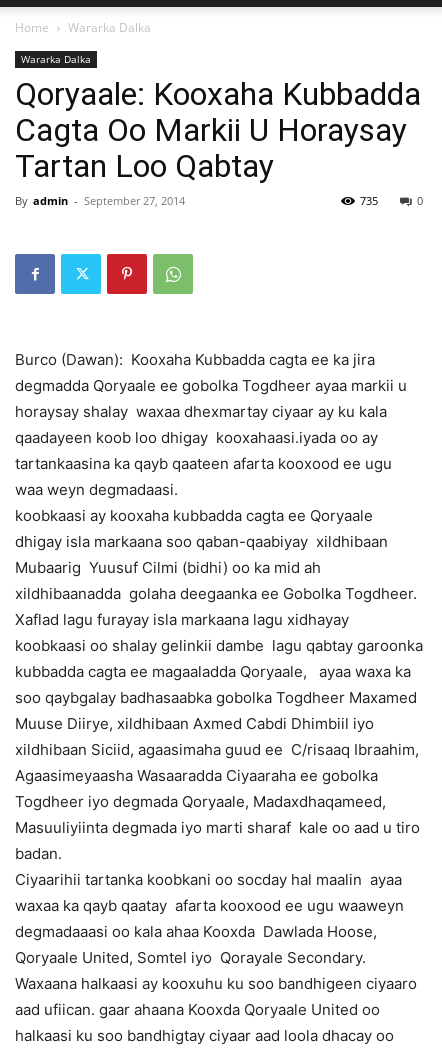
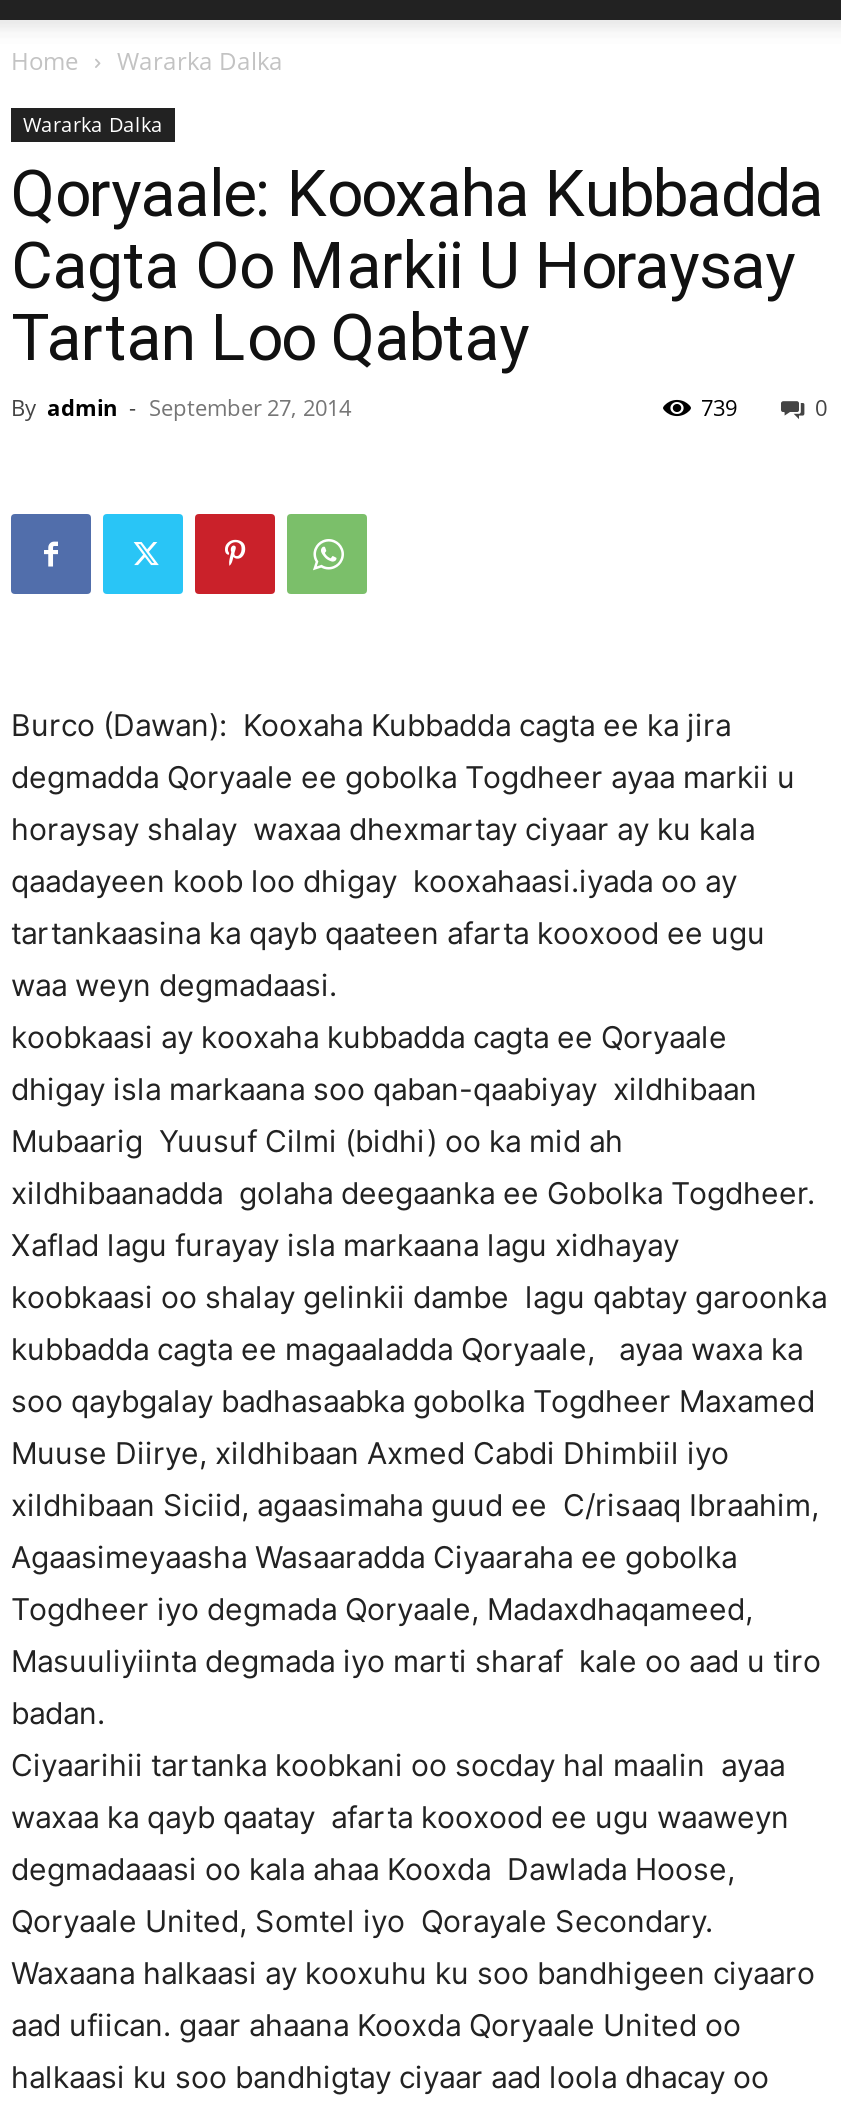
- 735
+ 739
